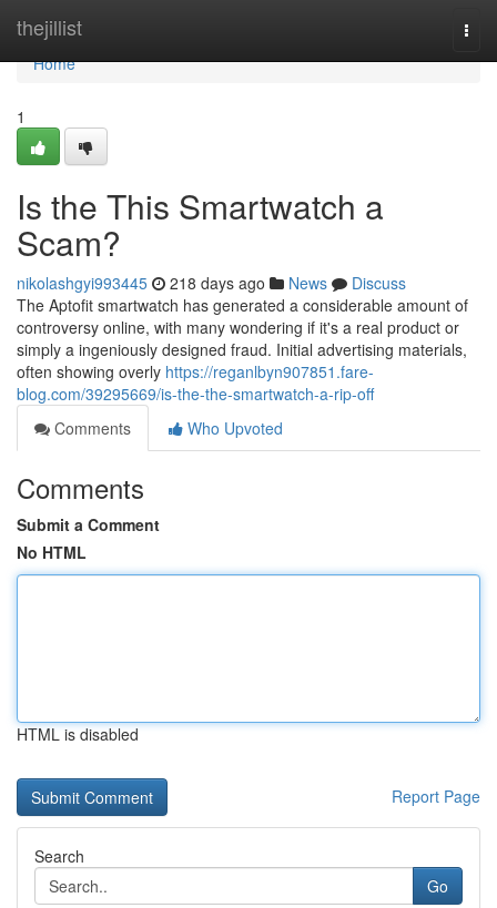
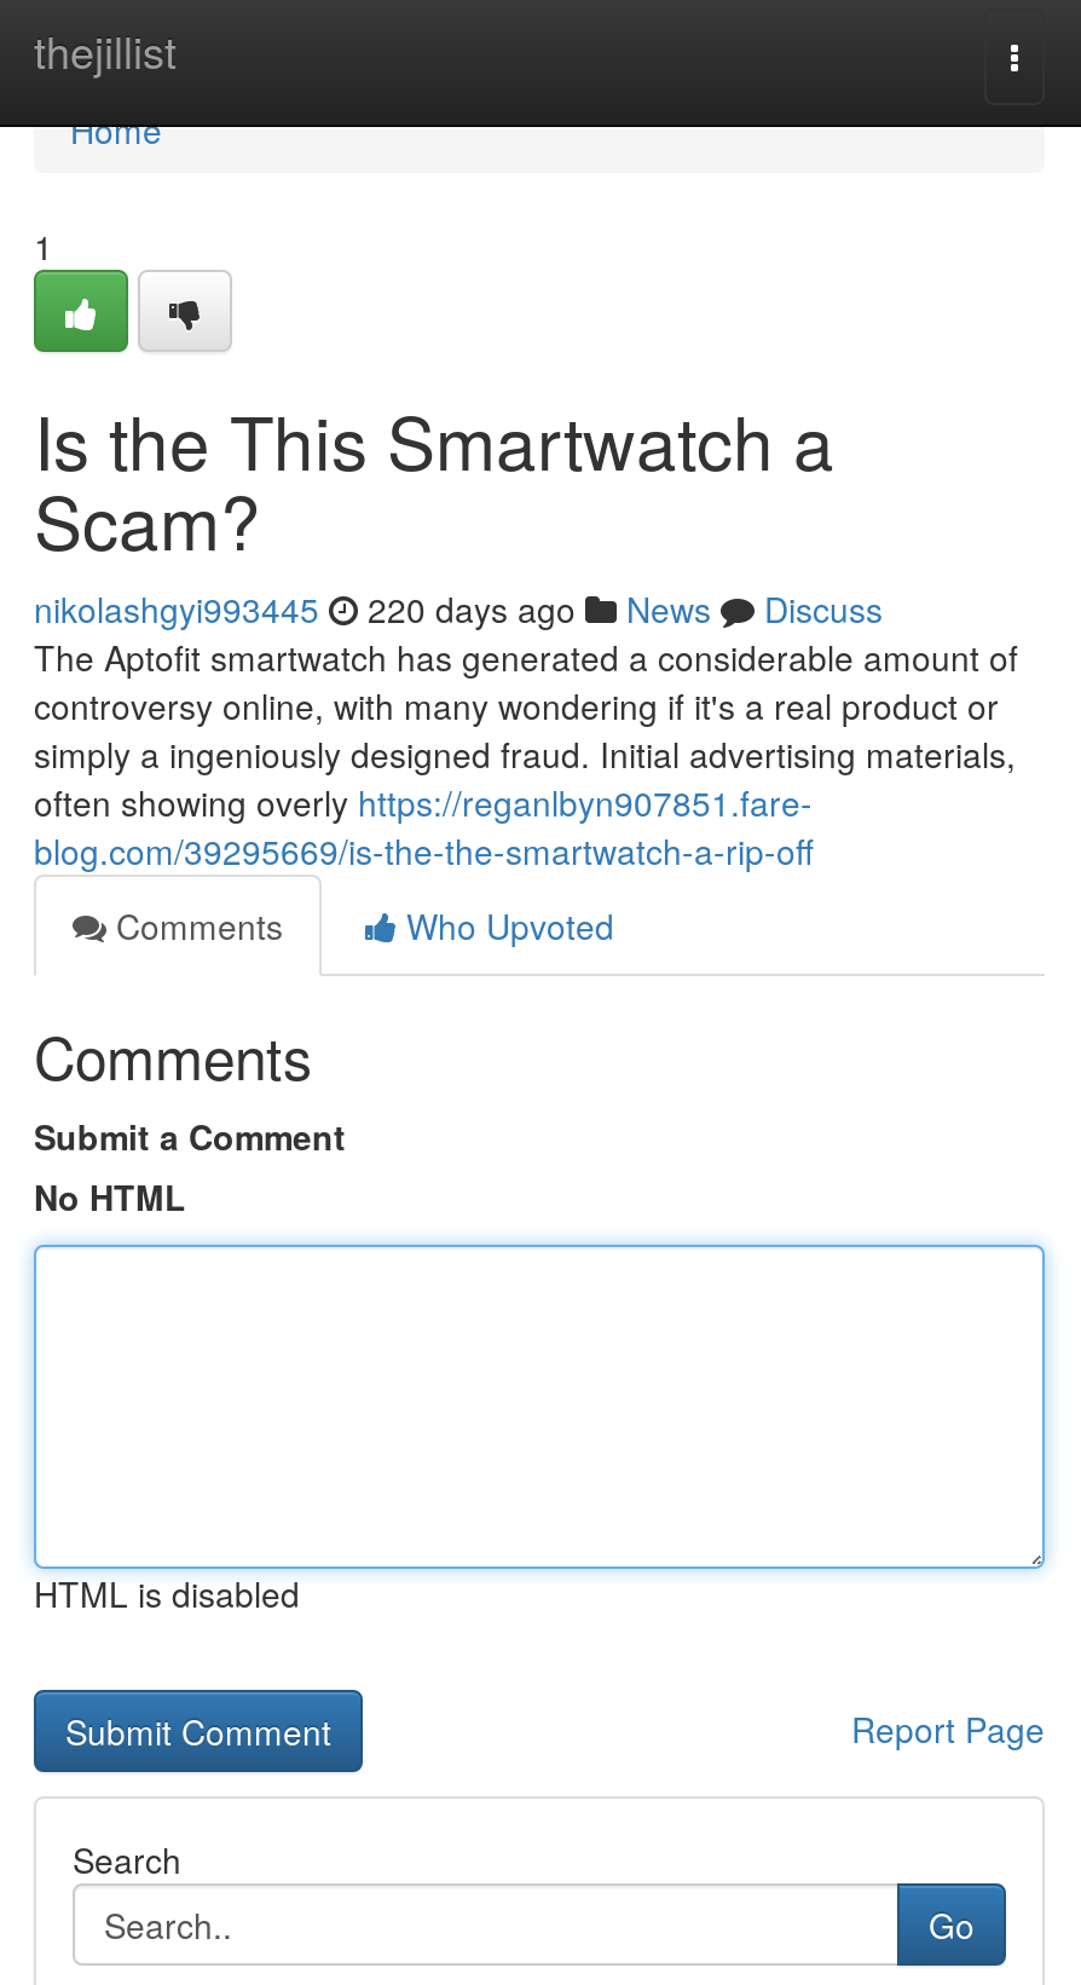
- nikolashgyi993445 218 days ago News Discuss
+ nikolashgyi993445 220 days ago News Discuss
